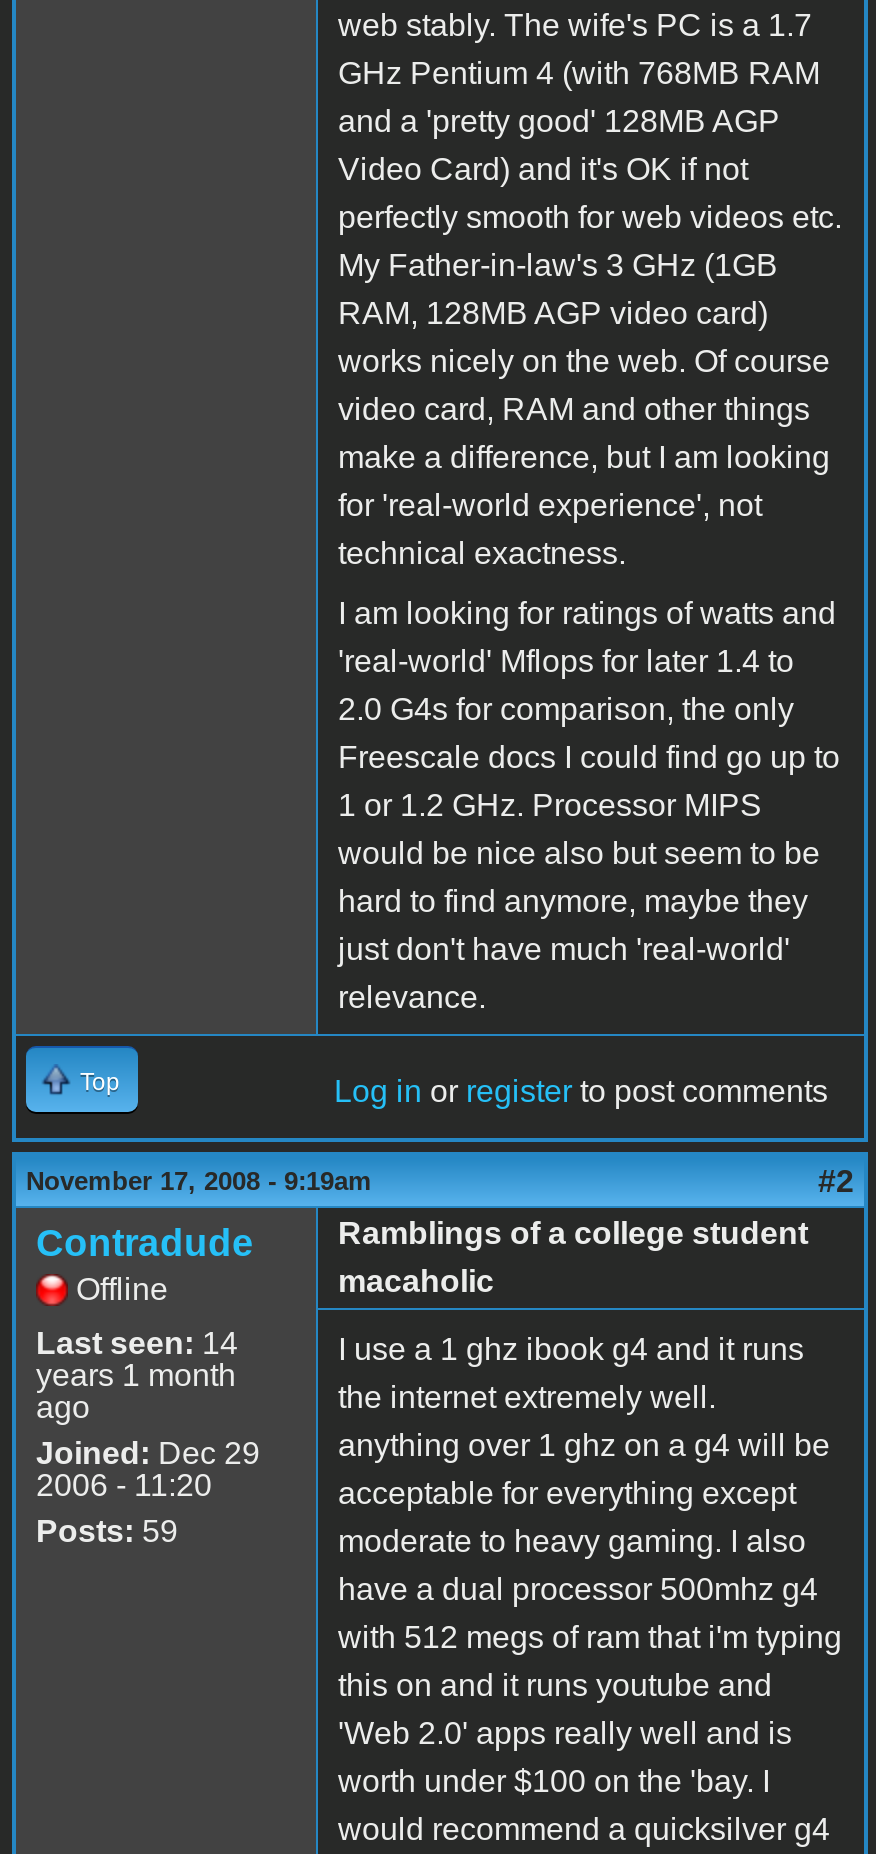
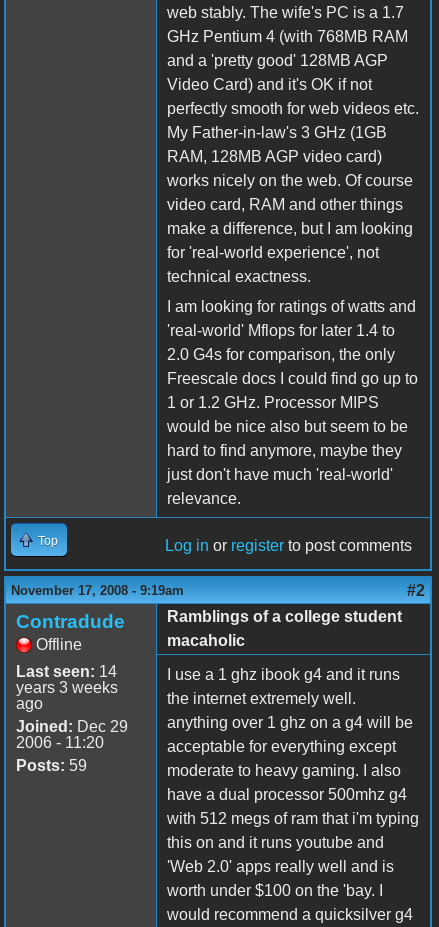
- years 1 month
+ years 3 weeks
